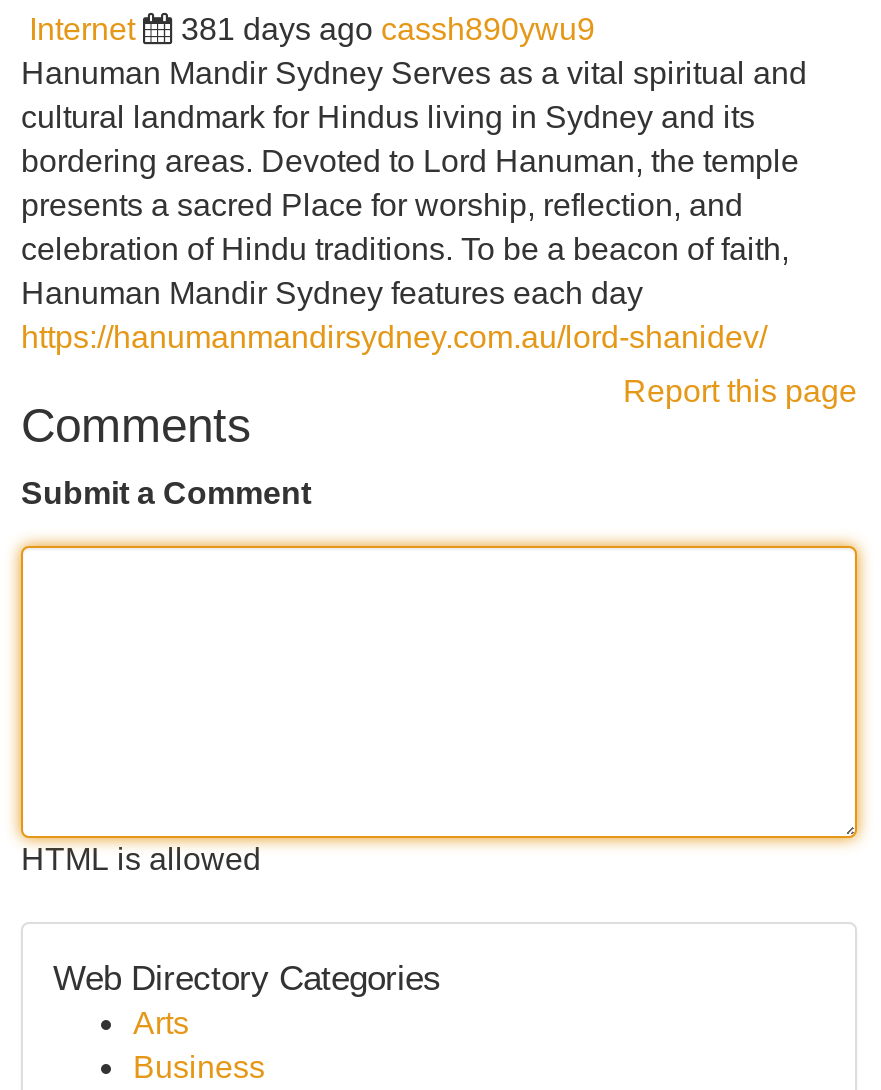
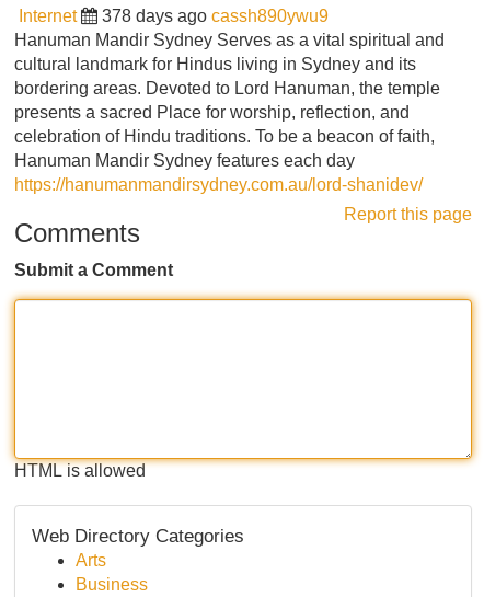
- 381 days ago cassh890ywu9
+ 378 days ago cassh890ywu9
